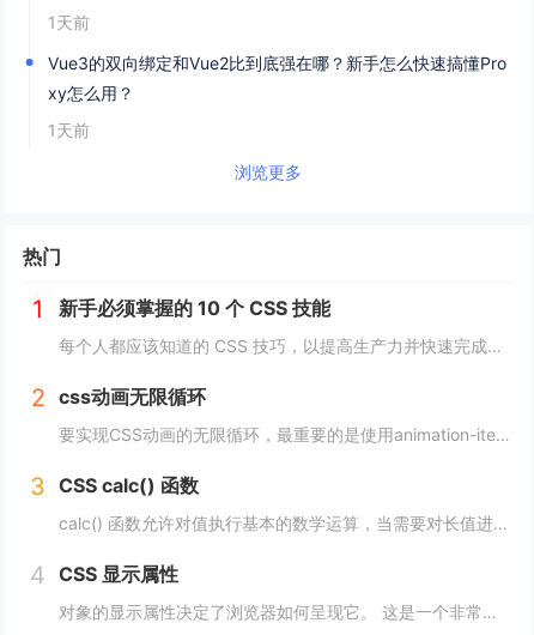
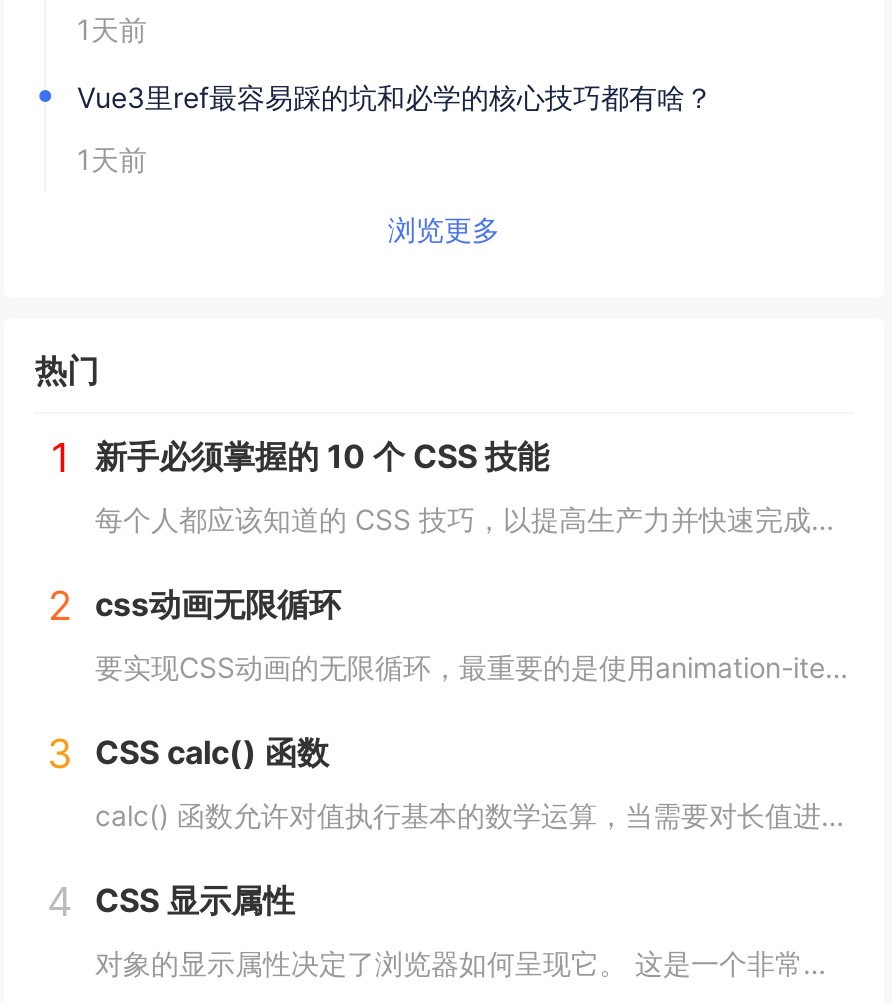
- Vue3的双向绑定和Vue2比到底强在哪？新手怎么快速搞懂Pro
- xy怎么用？
+ Vue3里ref最容易踩的坑和必学的核心技巧都有啥？
